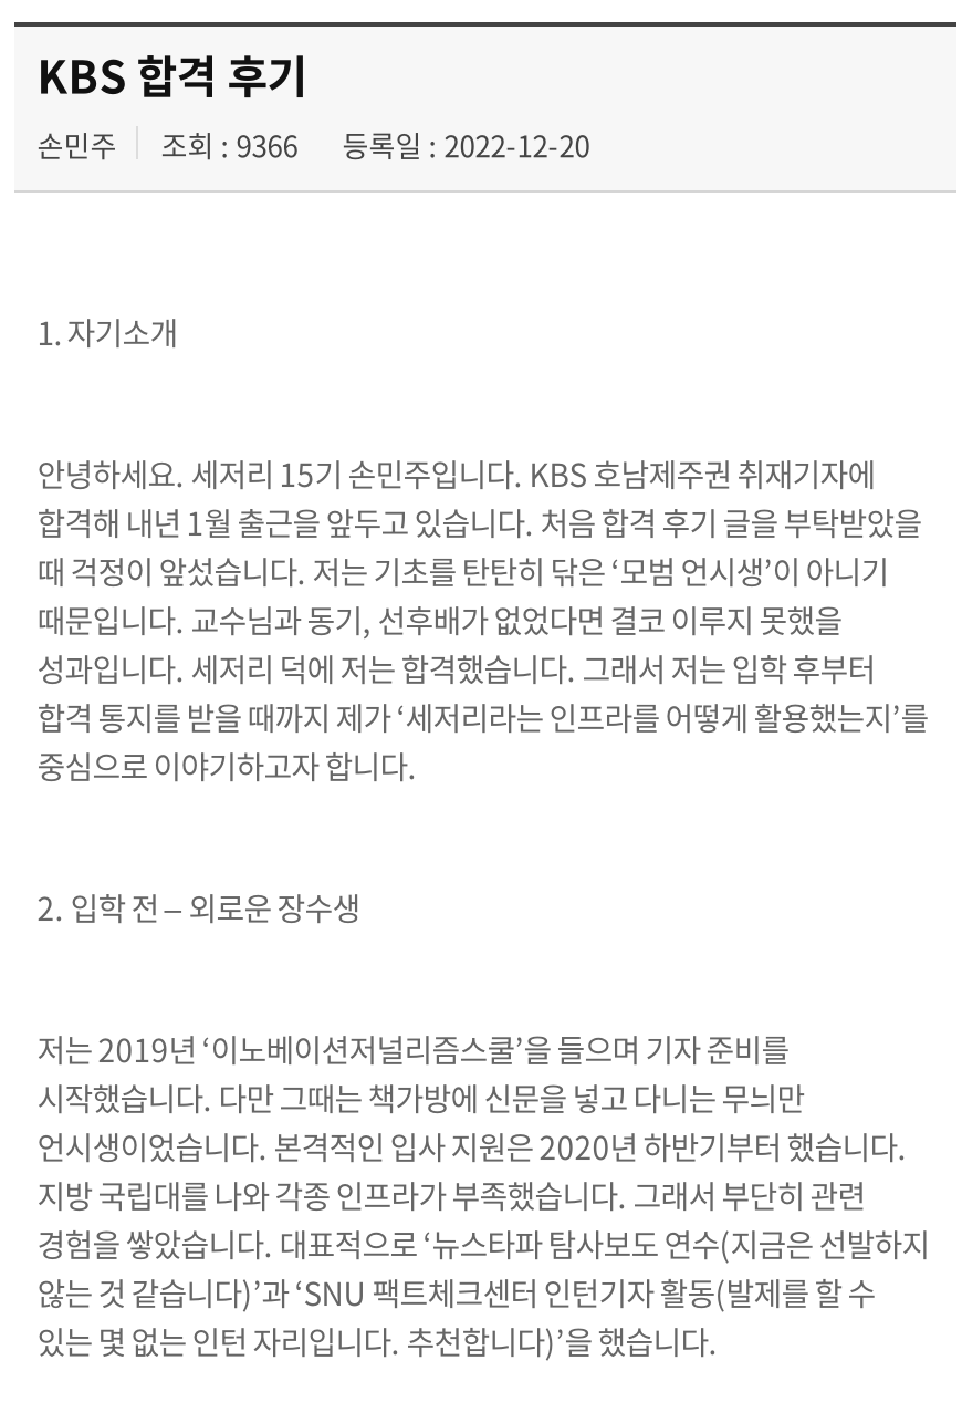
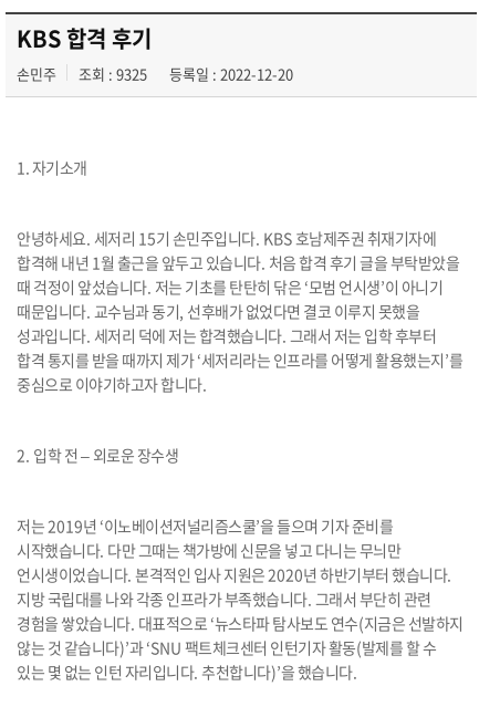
- 손민주 조회 : 9366 등록일 : 2022-12-20
+ 손민주 조회 : 9325 등록일 : 2022-12-20
